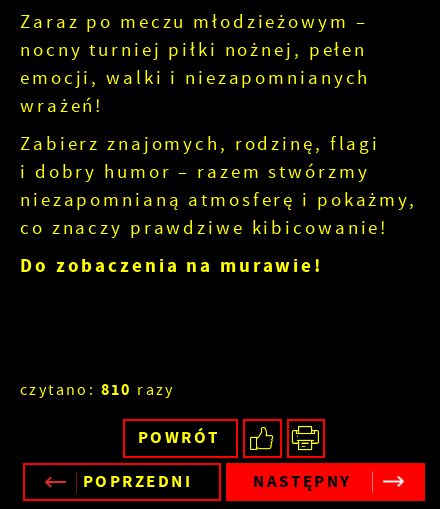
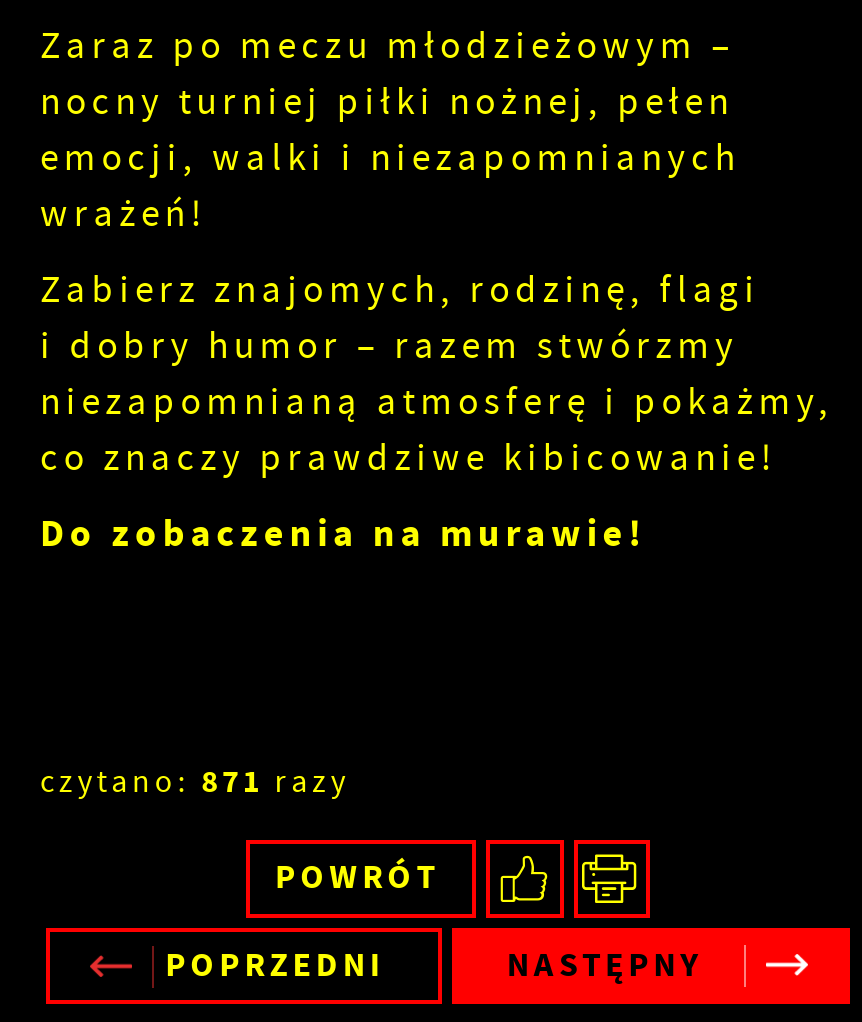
- czytano: 810 razy
+ czytano: 871 razy
